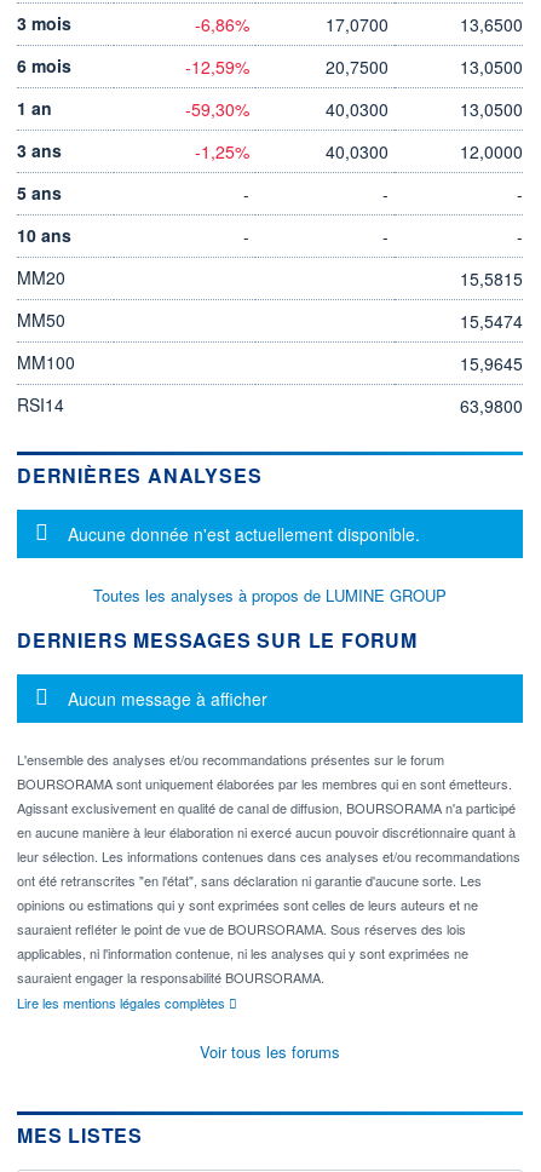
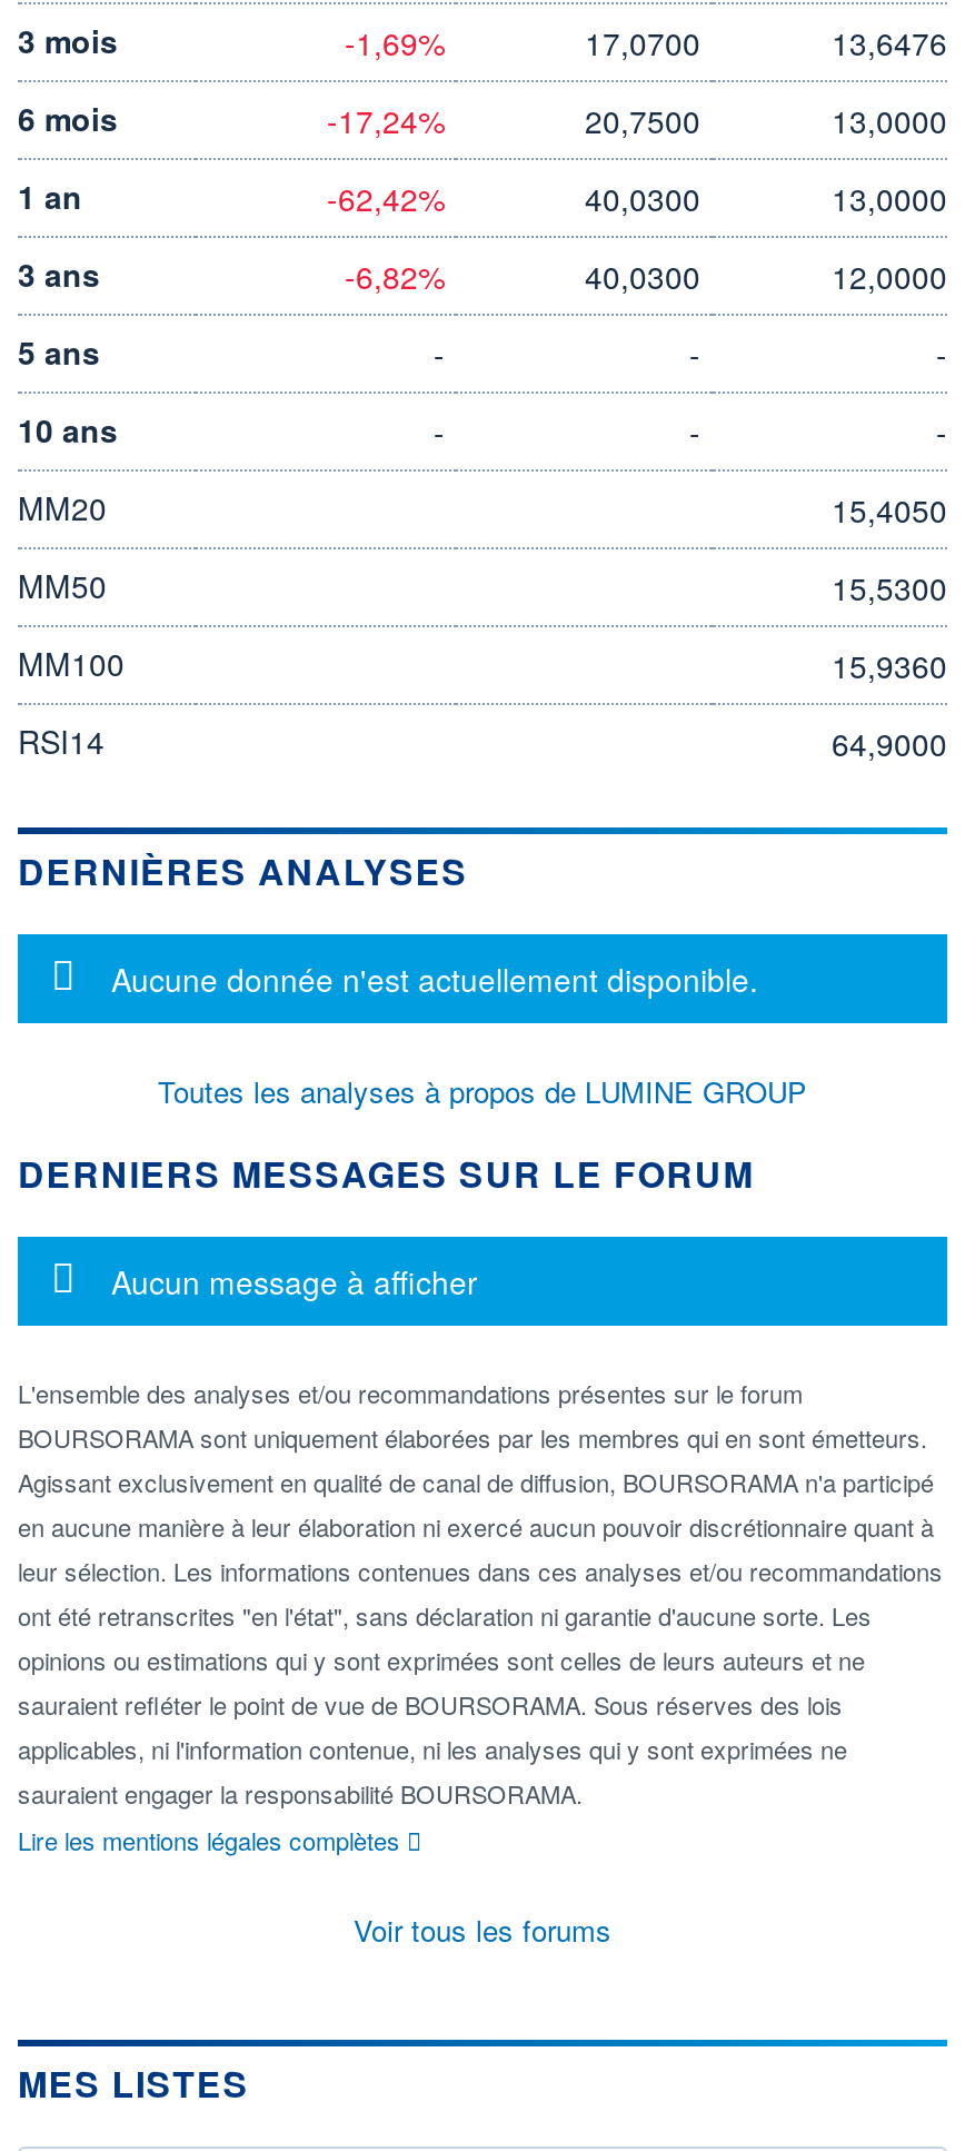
- -6,86%
+ -1,69%

- 13,6500
+ 13,6476

- -12,59%
+ -17,24%

- 13,0500
+ 13,0000

- -59,30%
+ -62,42%

- 13,0500
+ 13,0000

- -1,25%
+ -6,82%

- 15,5815
+ 15,4050

- 15,5474
+ 15,5300

- 15,9645
+ 15,9360

- 63,9800
+ 64,9000
